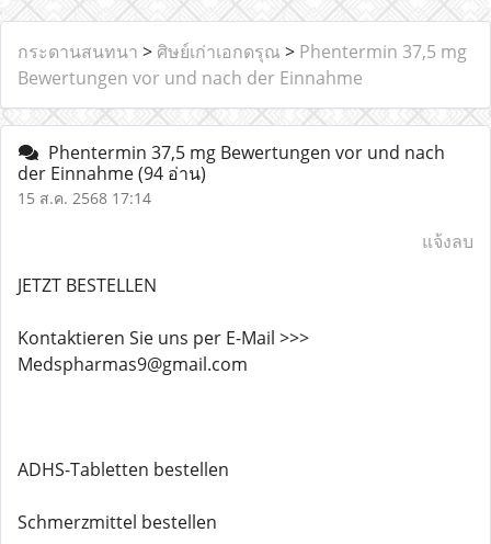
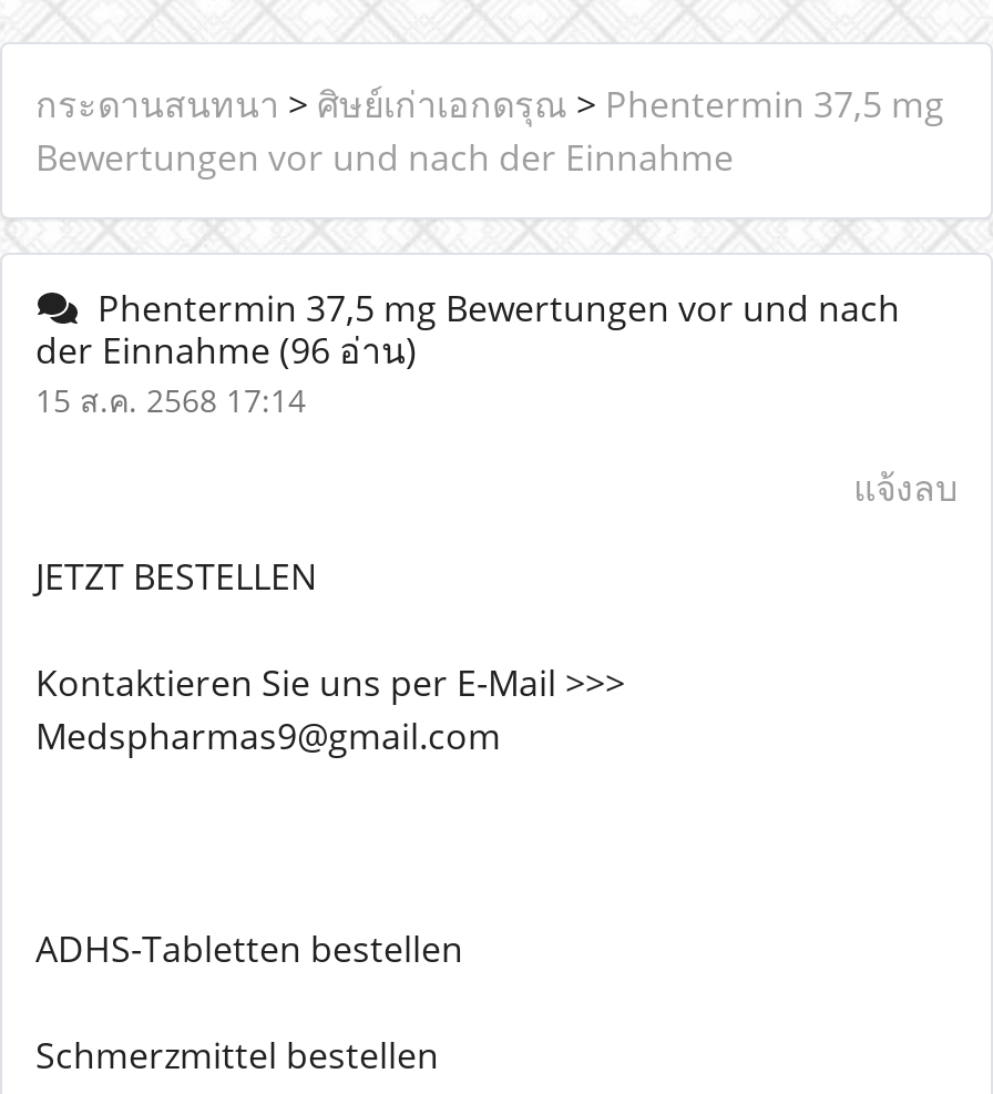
- der Einnahme (94 อ่าน)
+ der Einnahme (96 อ่าน)
